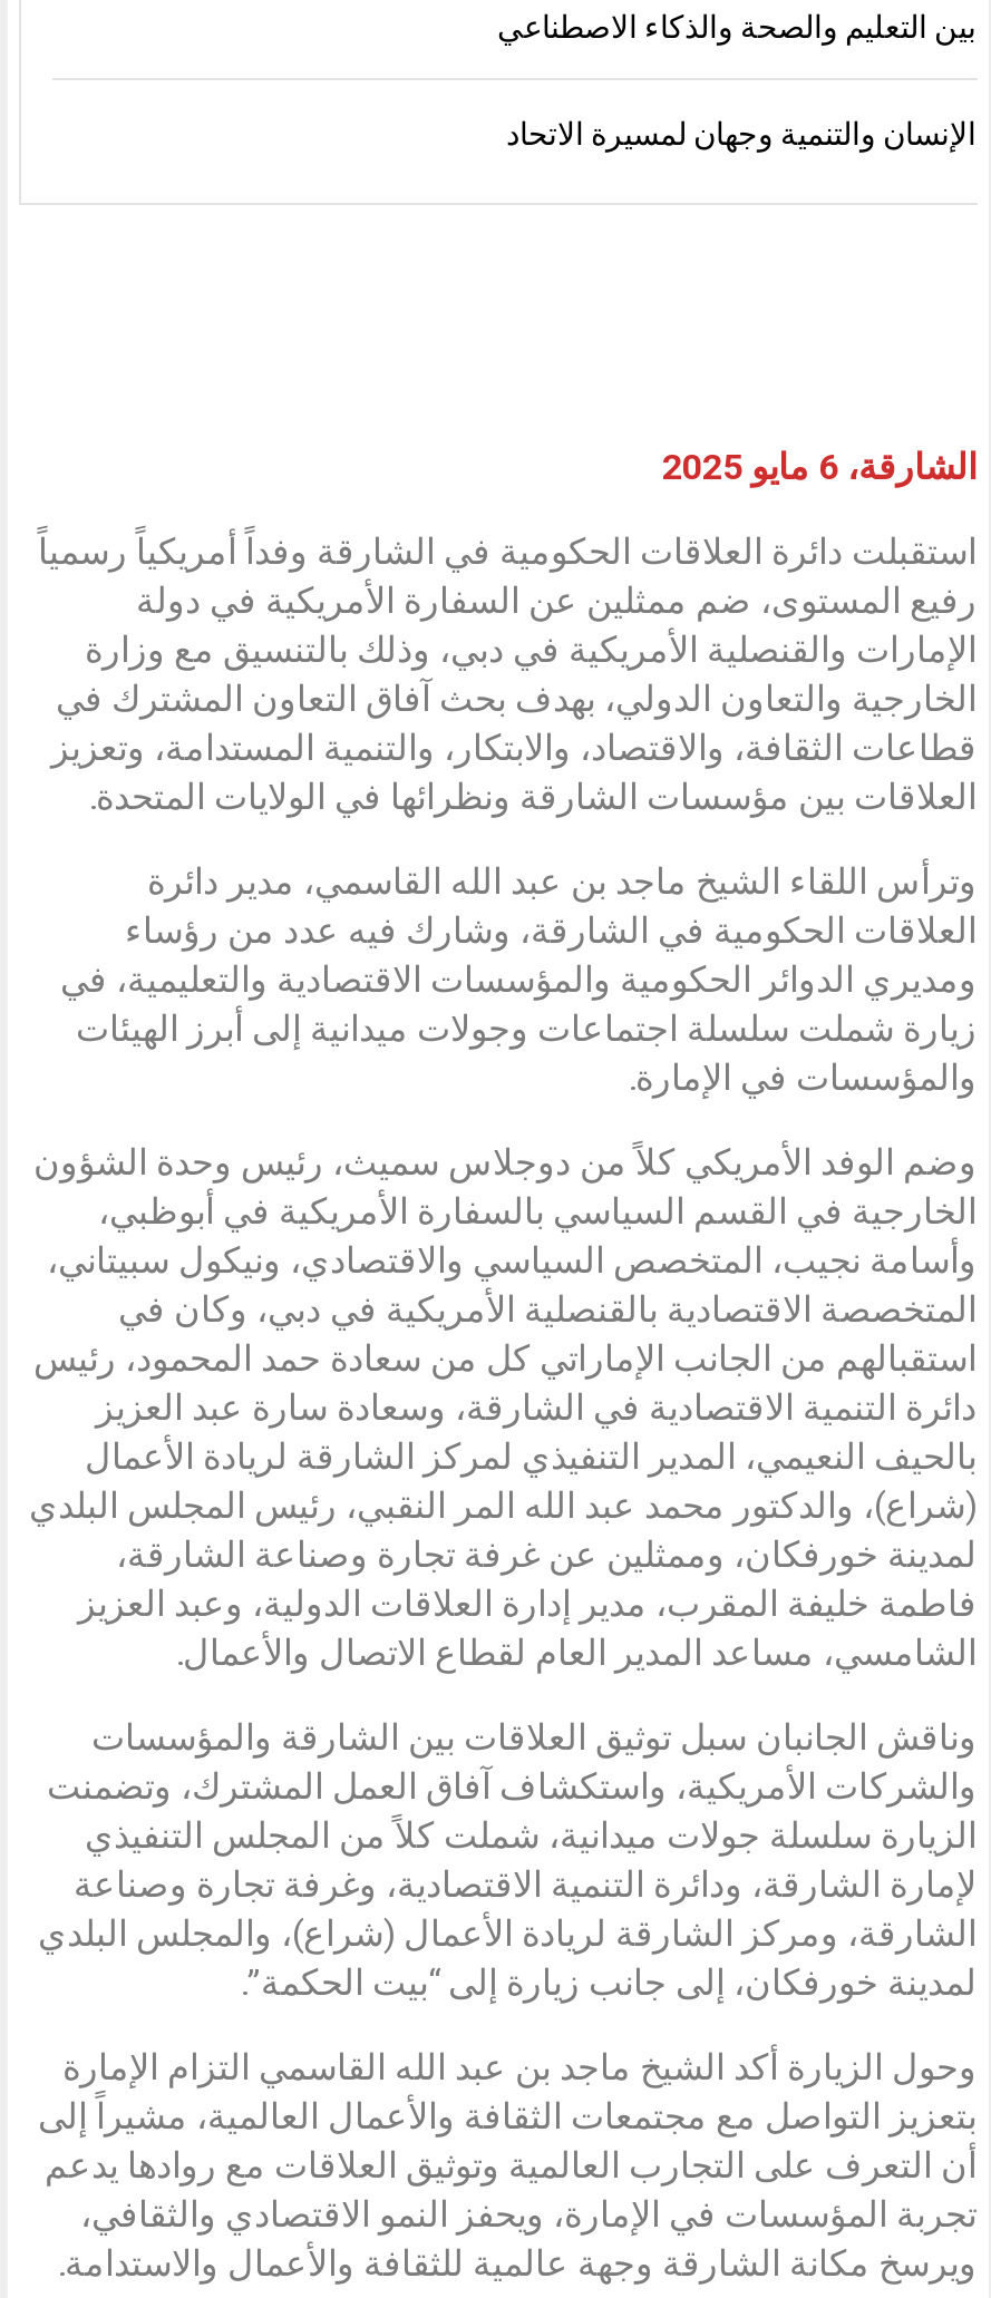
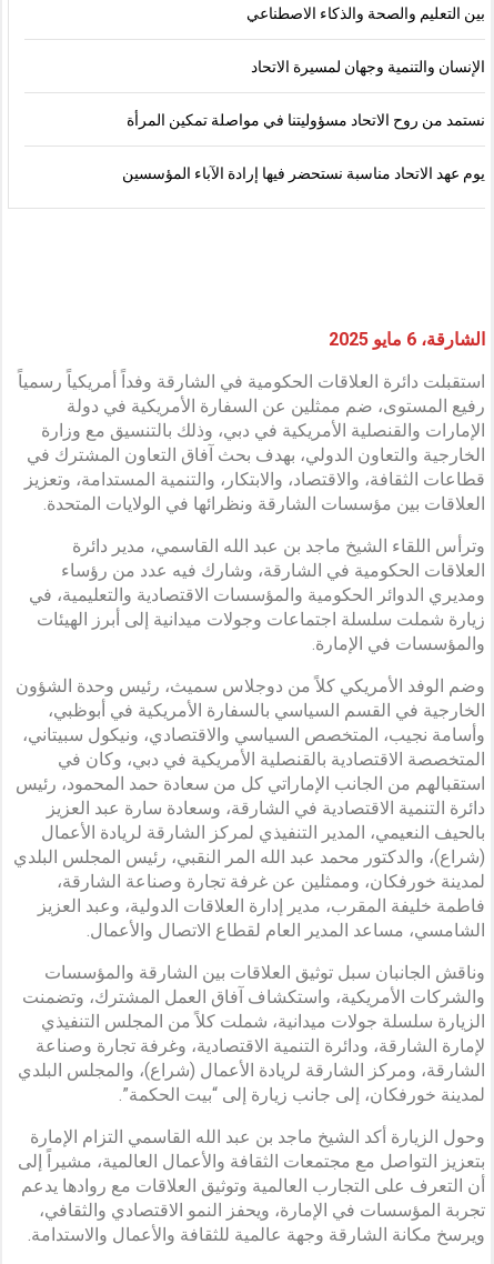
+ نستمد من روح الاتحاد مسؤوليتنا في مواصلة تمكين المرأة
+ يوم عهد الاتحاد مناسبة نستحضر فيها إرادة الآباء المؤسسين
